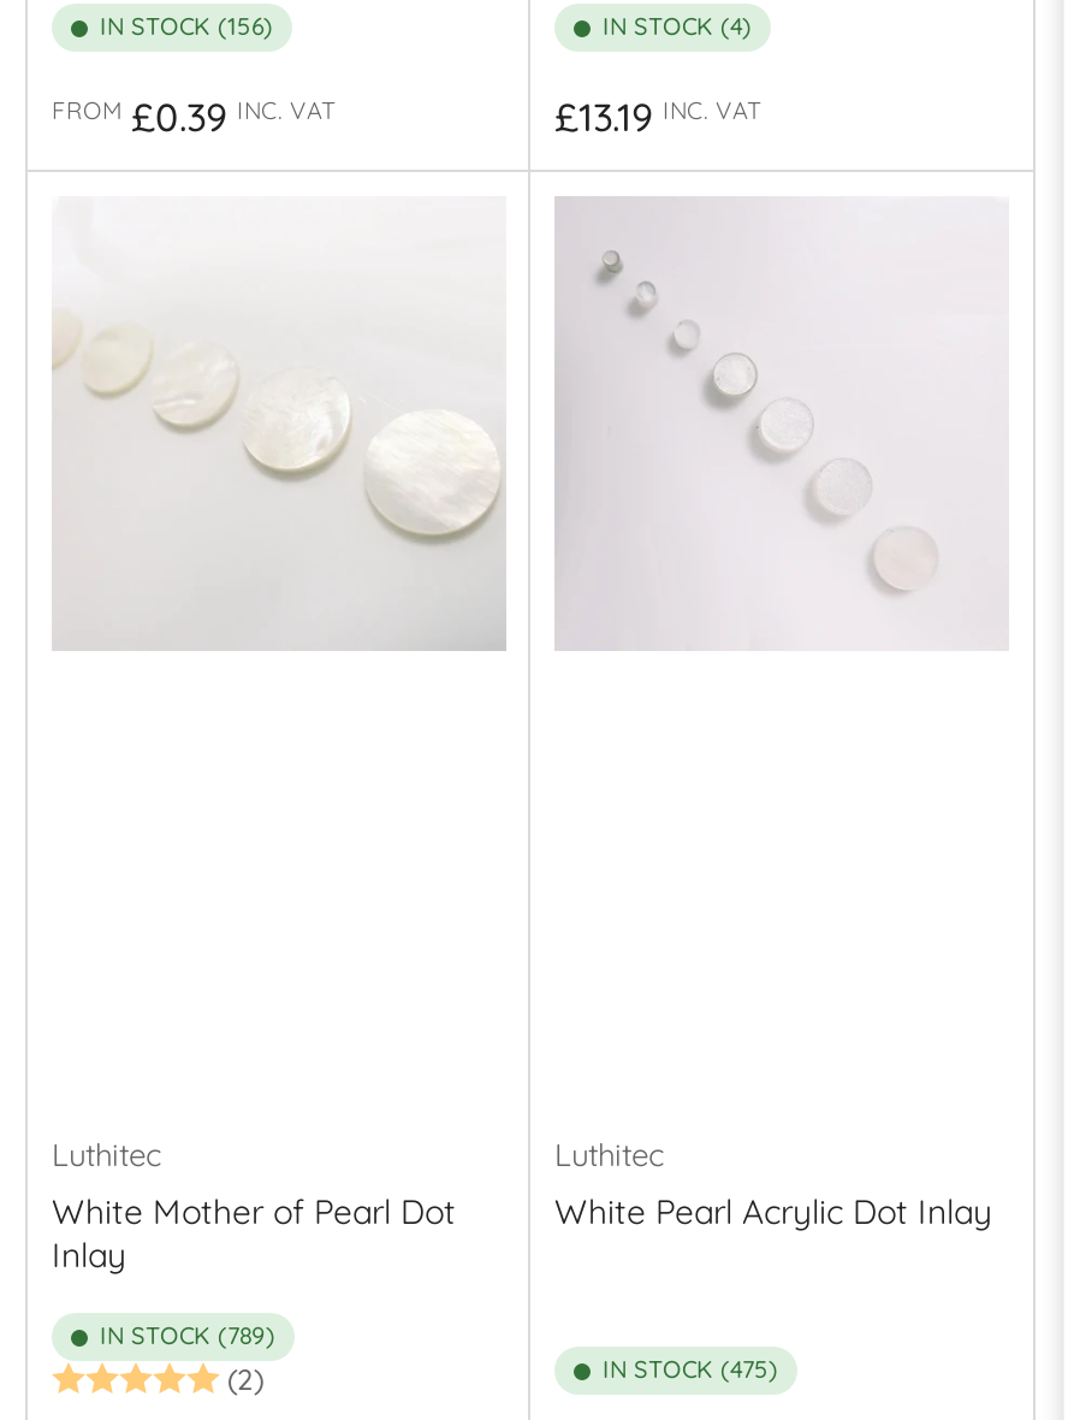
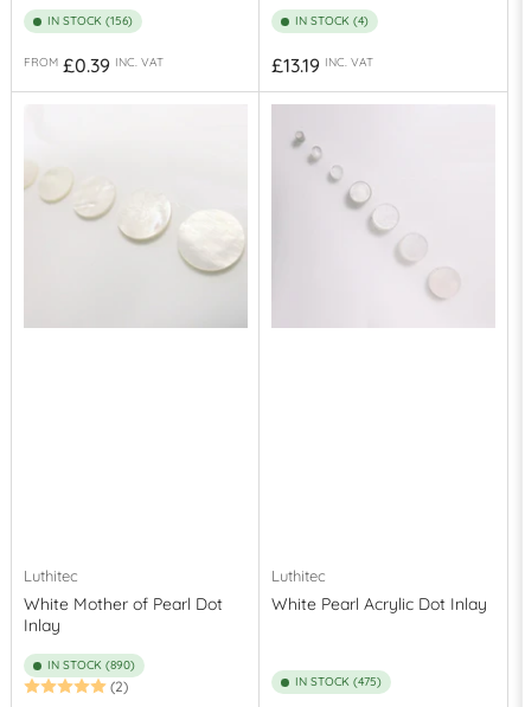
- IN STOCK (789)
+ IN STOCK (890)
